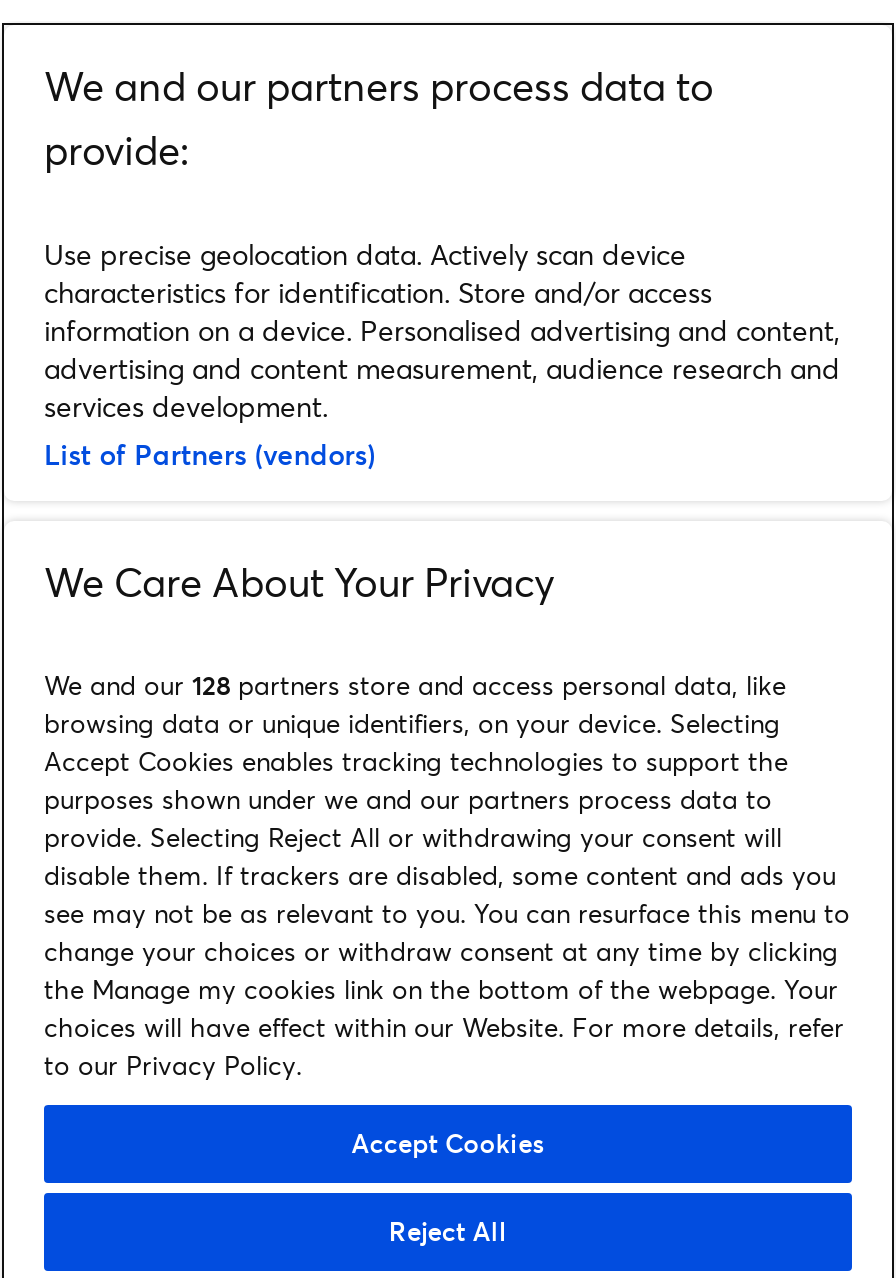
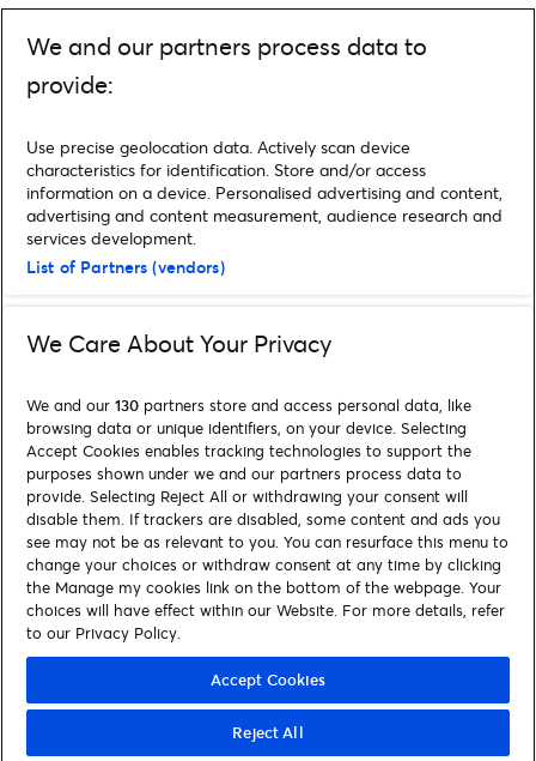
- We and our 128 partners store and access personal data, like
+ We and our 130 partners store and access personal data, like
